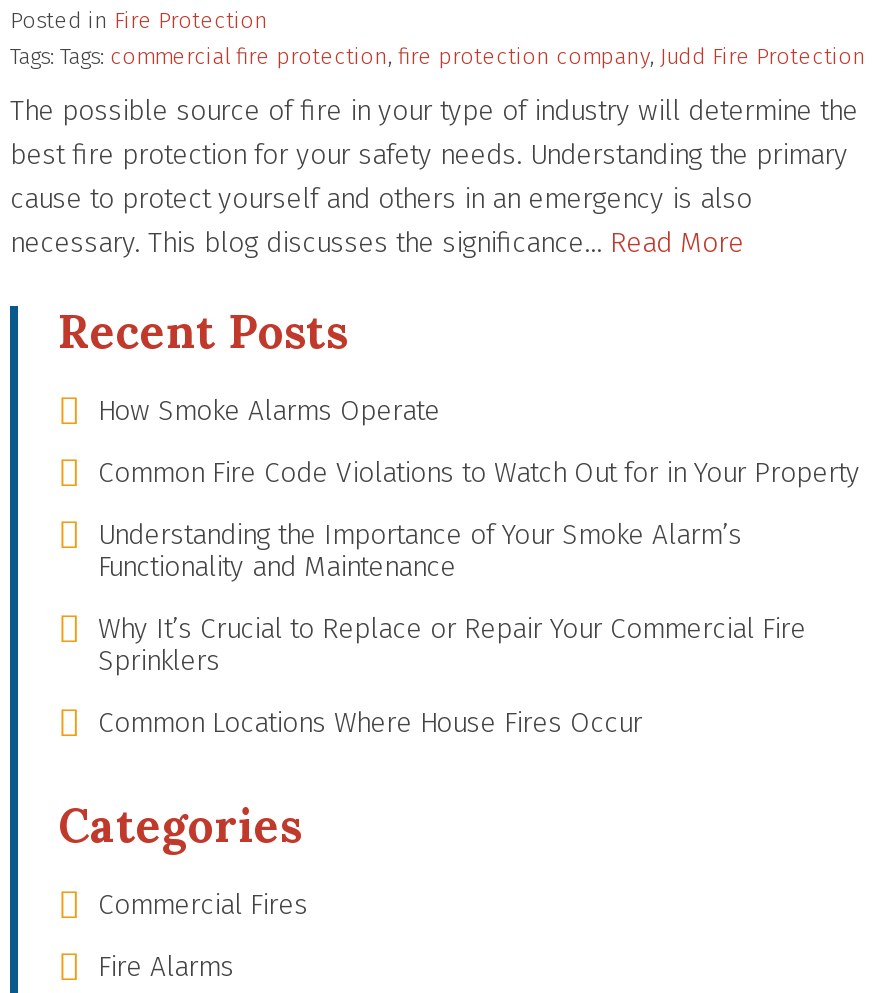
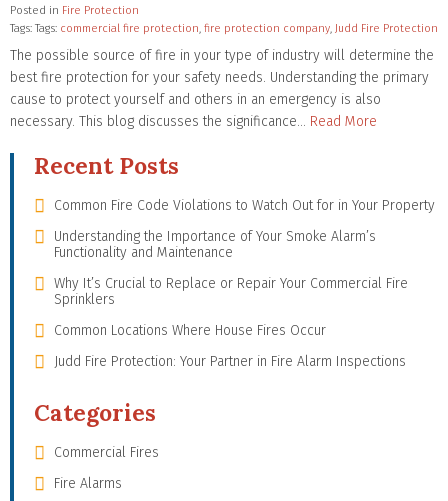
- How Smoke Alarms Operate

moved up: Common Fire Code Violations to Watch Out for in Your Property | Understanding the Importance of Your Smoke Alarm’s | Functionality and Maintenance | Why It’s Crucial to Replace or Repair Your Commercial Fire | Sprinklers | Common Locations Where House Fires Occur

+ Judd Fire Protection: Your Partner in Fire Alarm Inspections
